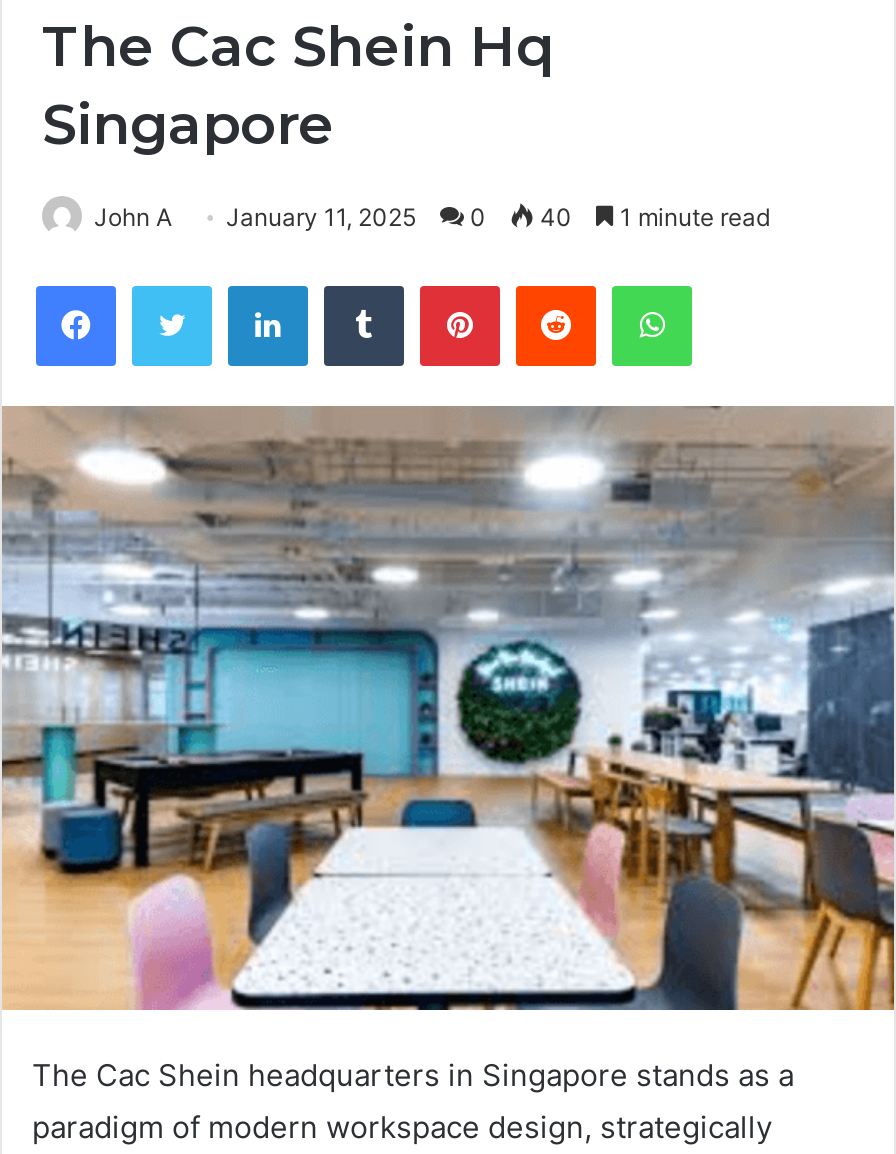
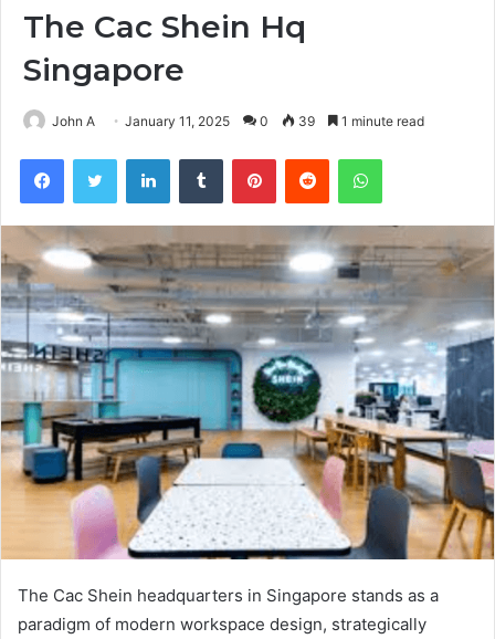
- John A January 11, 2025 0 40 1 minute read
+ John A January 11, 2025 0 39 1 minute read
